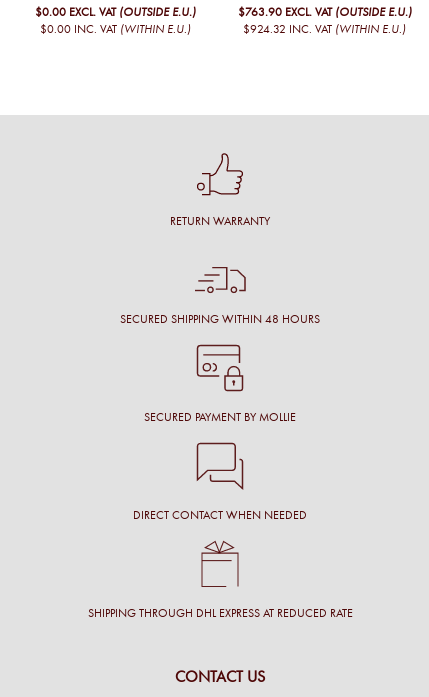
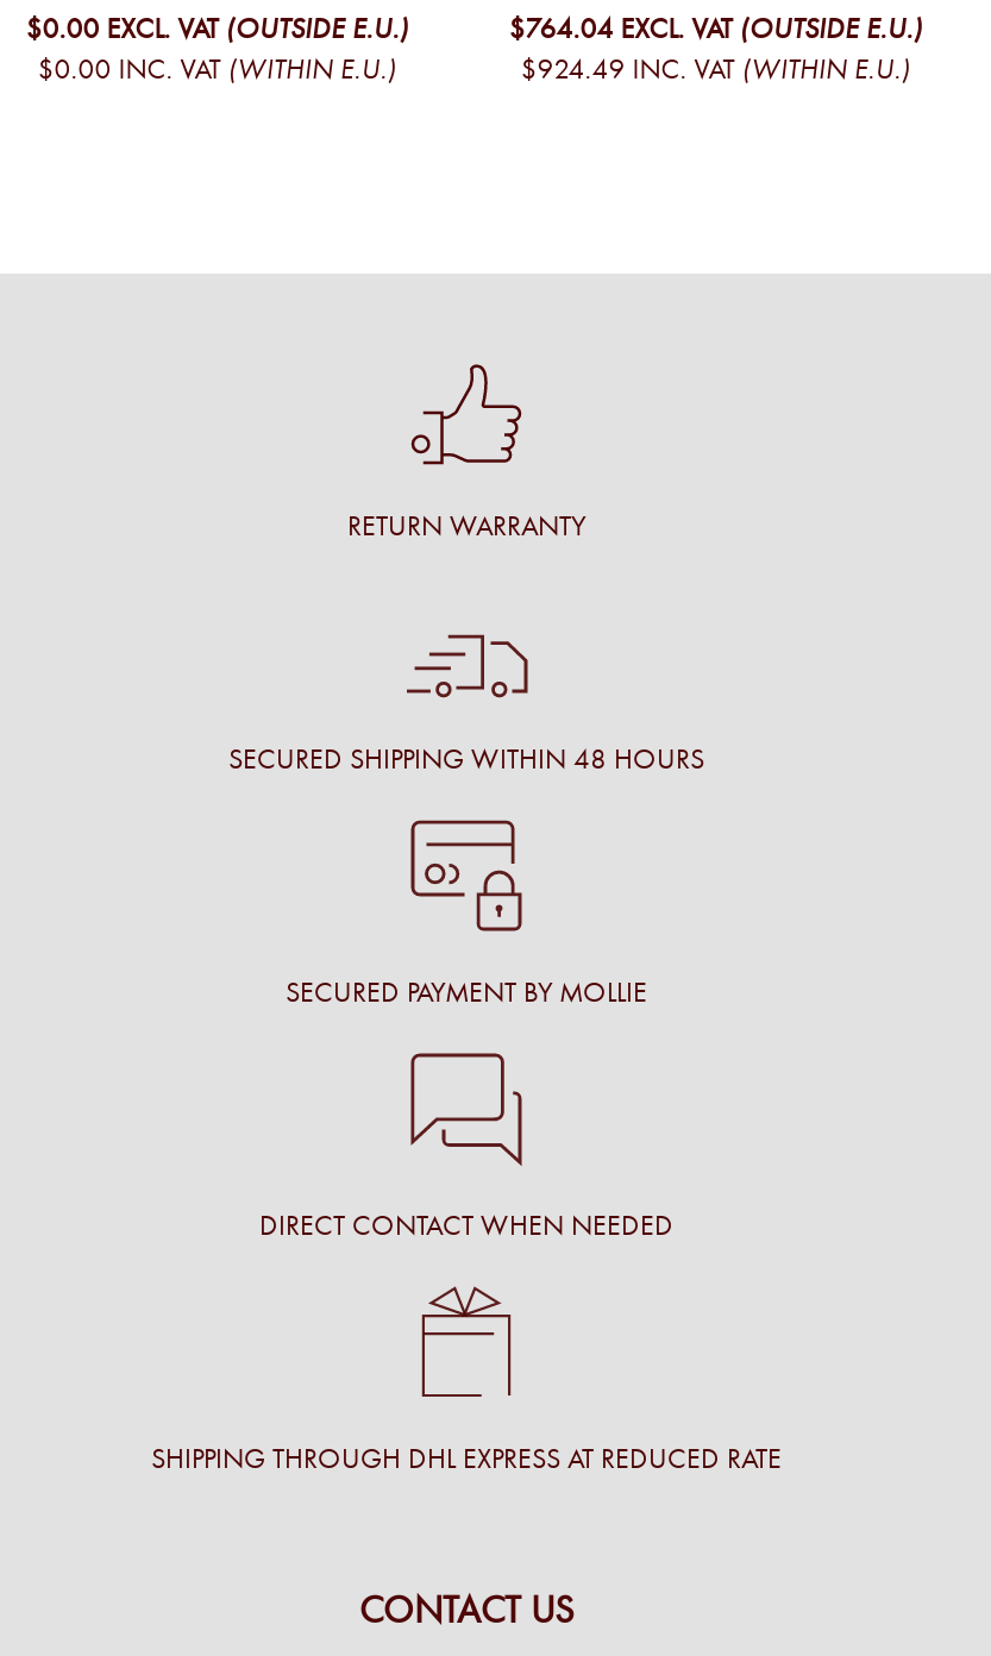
- $763.90 EXCL. VAT (OUTSIDE E.U.)
+ $764.04 EXCL. VAT (OUTSIDE E.U.)

- $924.32 INC. VAT (WITHIN E.U.)
+ $924.49 INC. VAT (WITHIN E.U.)
